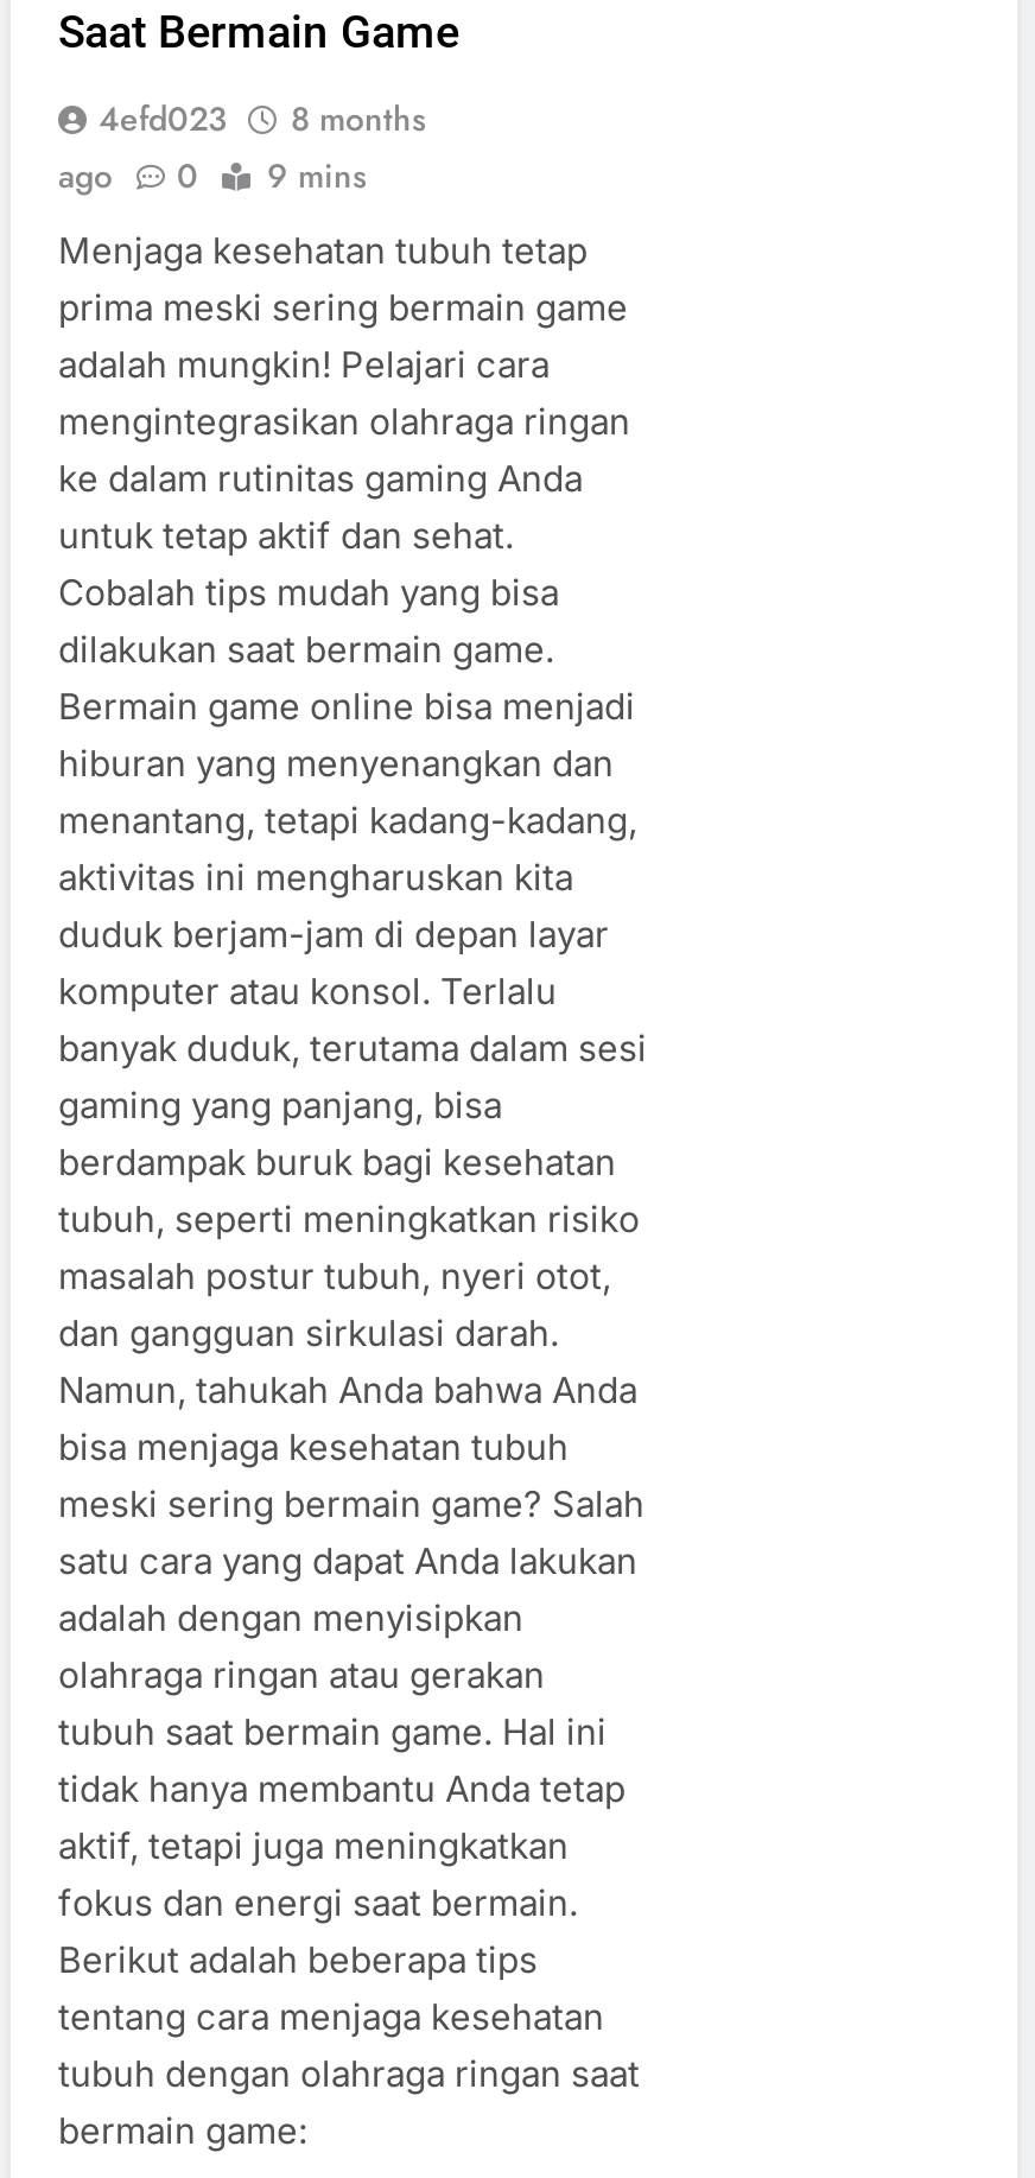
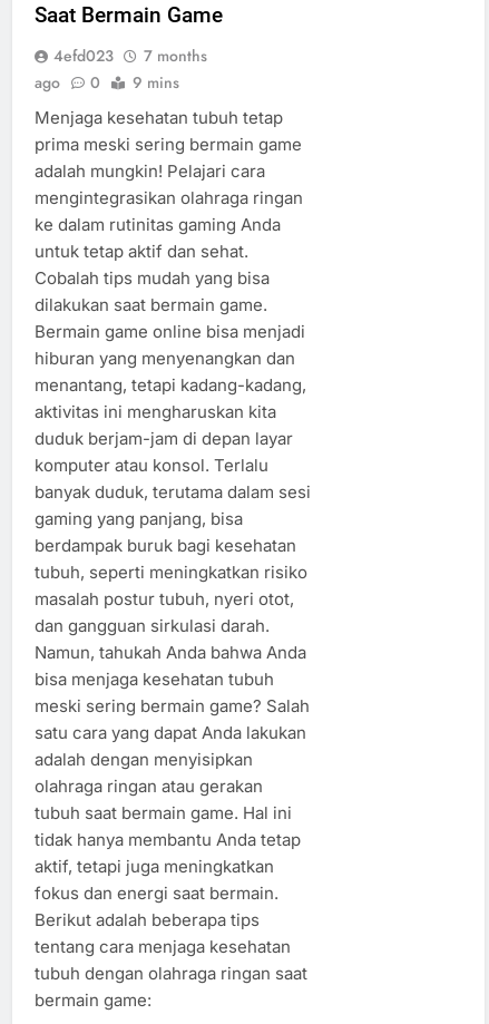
- 4efd023 8 months
+ 4efd023 7 months
